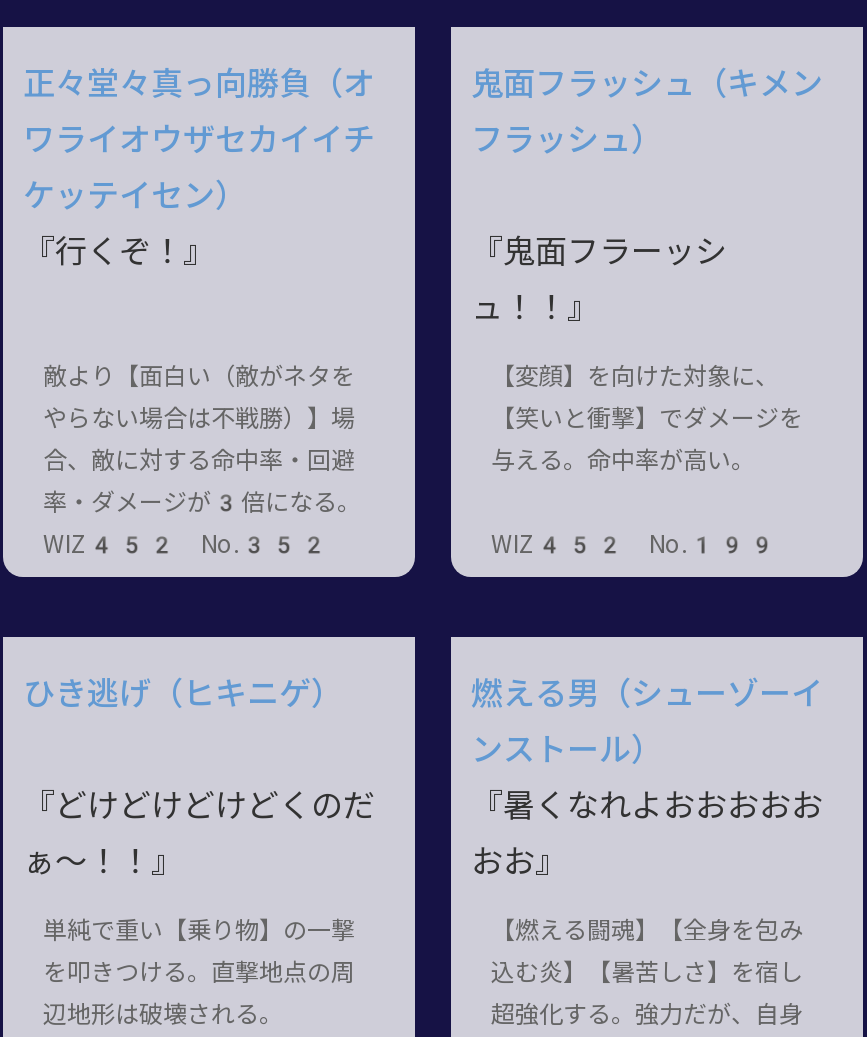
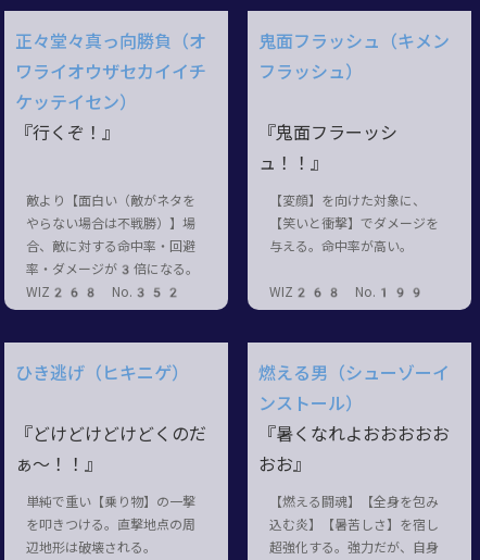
- WIZ452 No.352
+ WIZ268 No.352

- WIZ452 No.199
+ WIZ268 No.199
